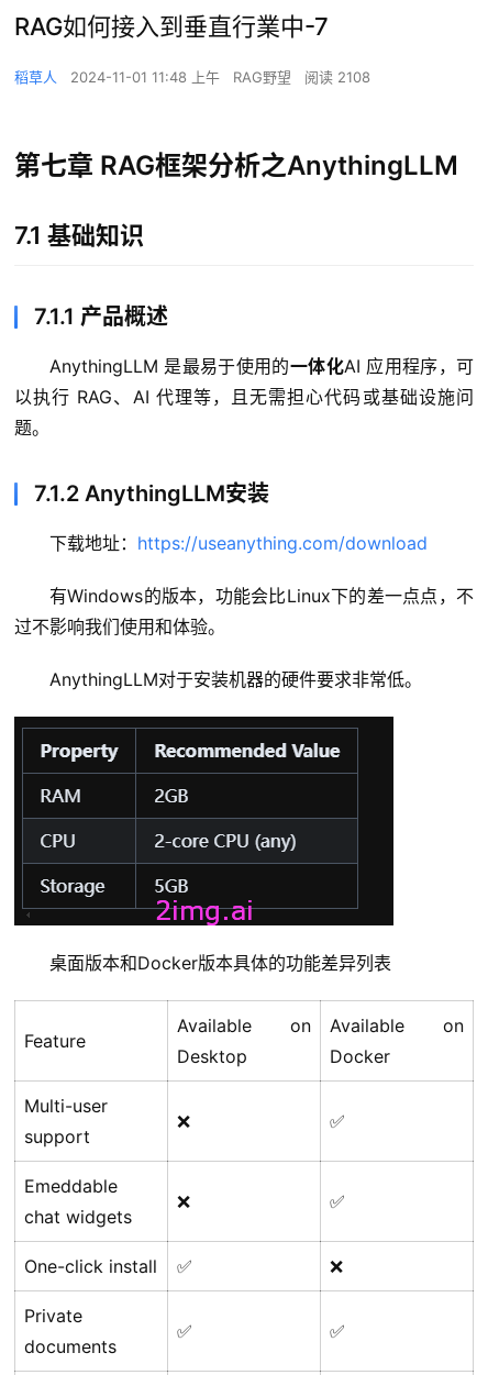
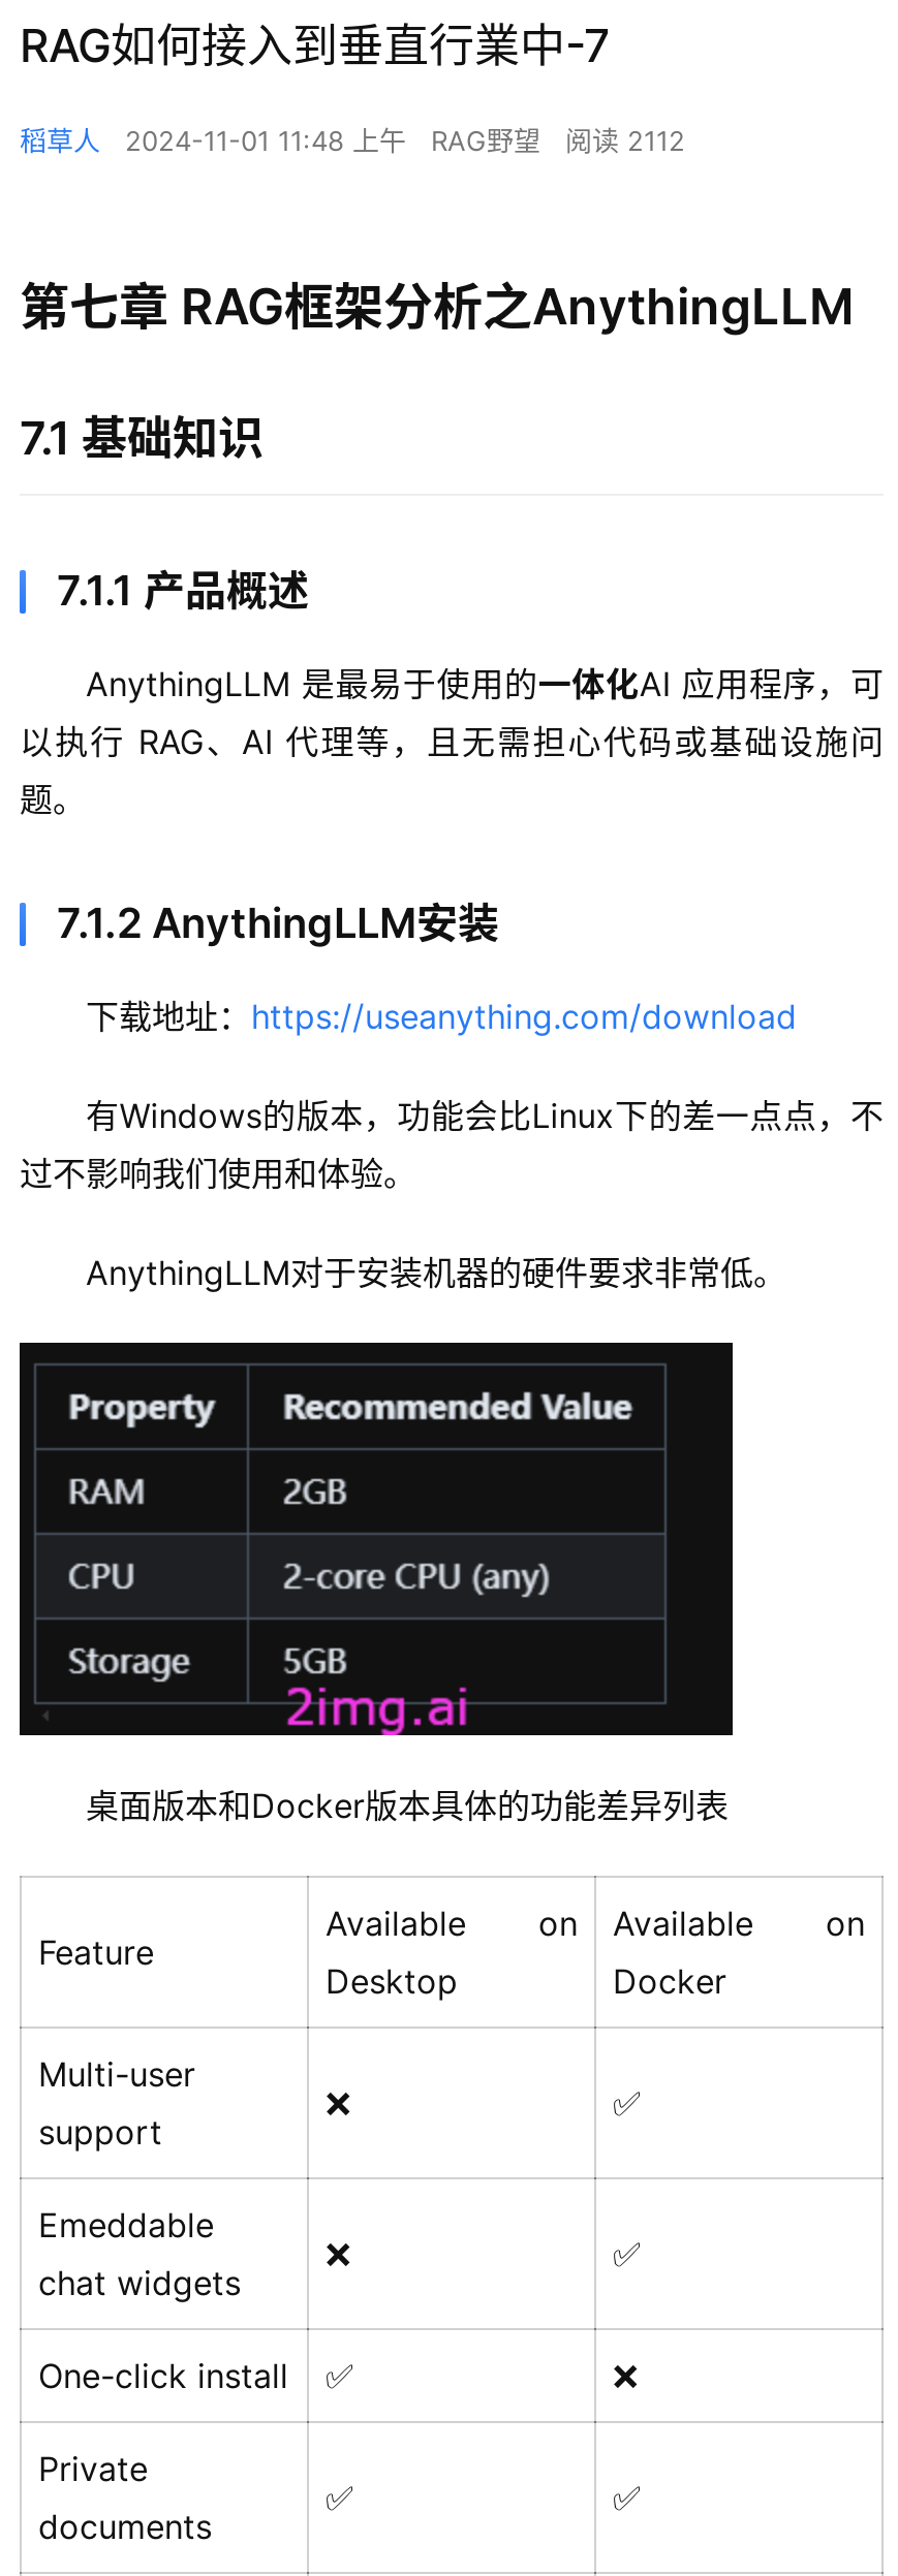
- 稻草人 2024-11-01 11:48 上午 RAG野望 阅读 2108
+ 稻草人 2024-11-01 11:48 上午 RAG野望 阅读 2112
